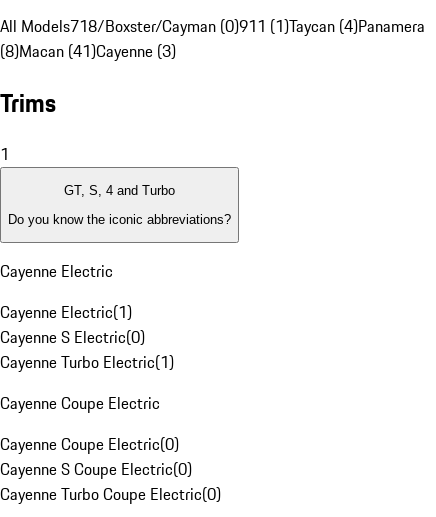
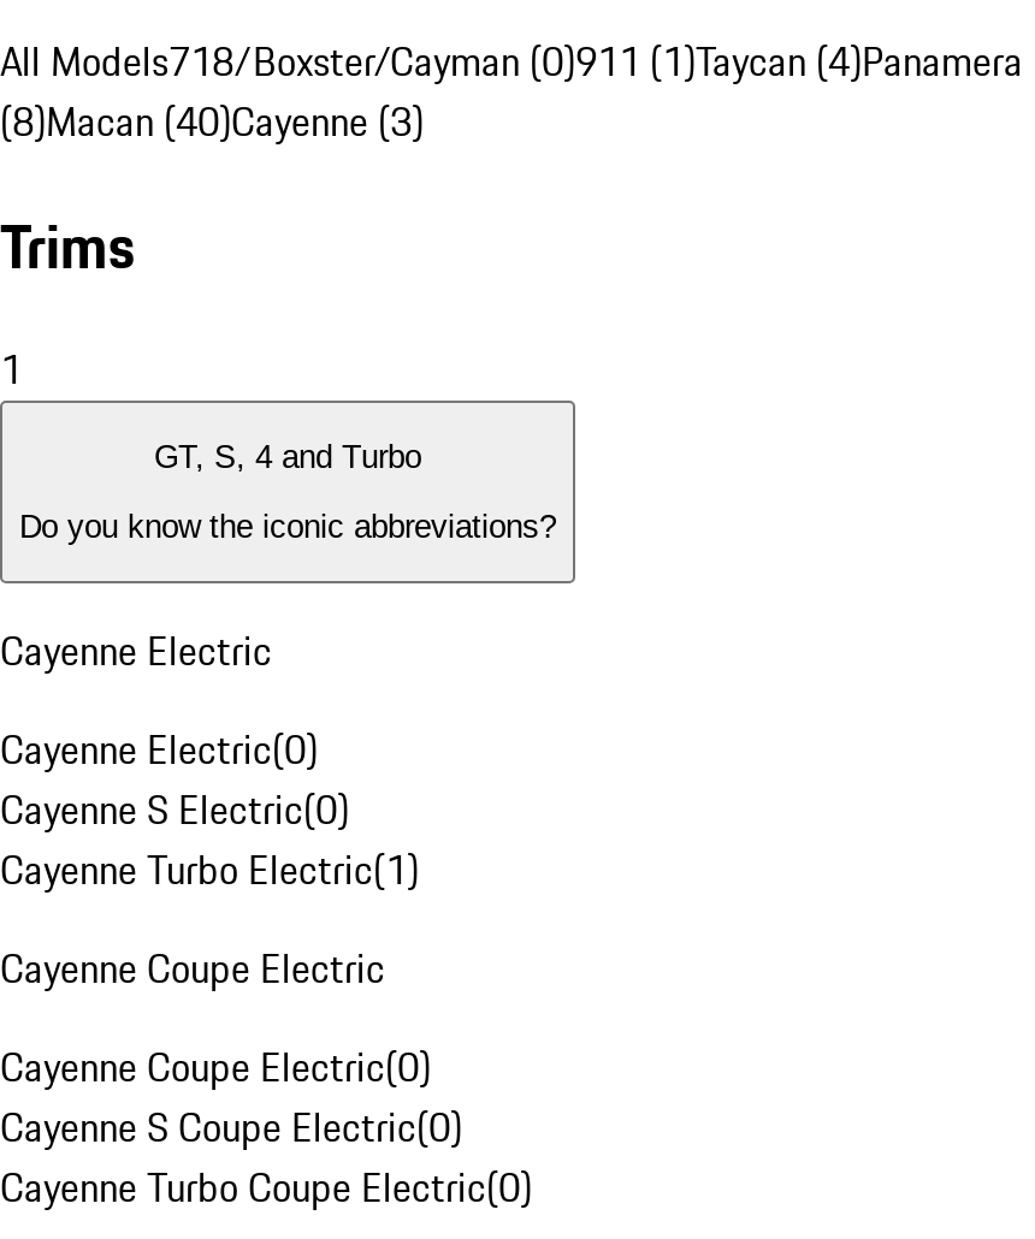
- (8)Macan (41)Cayenne (3)
+ (8)Macan (40)Cayenne (3)

- Cayenne Electric(1)
+ Cayenne Electric(0)
